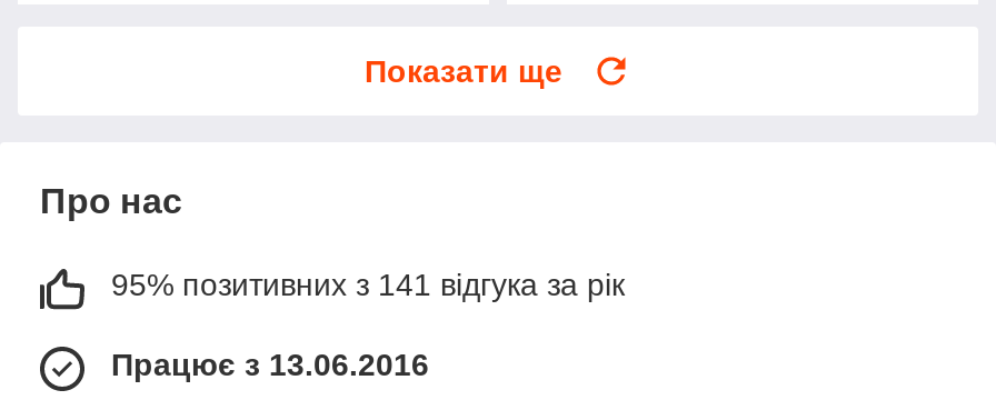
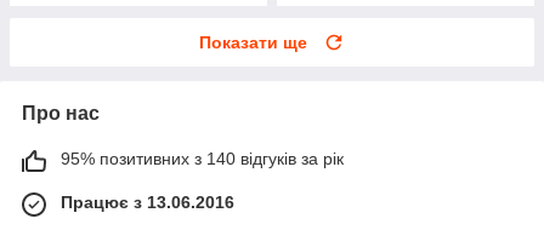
- 95% позитивних з 141 відгука за рік
+ 95% позитивних з 140 відгуків за рік
